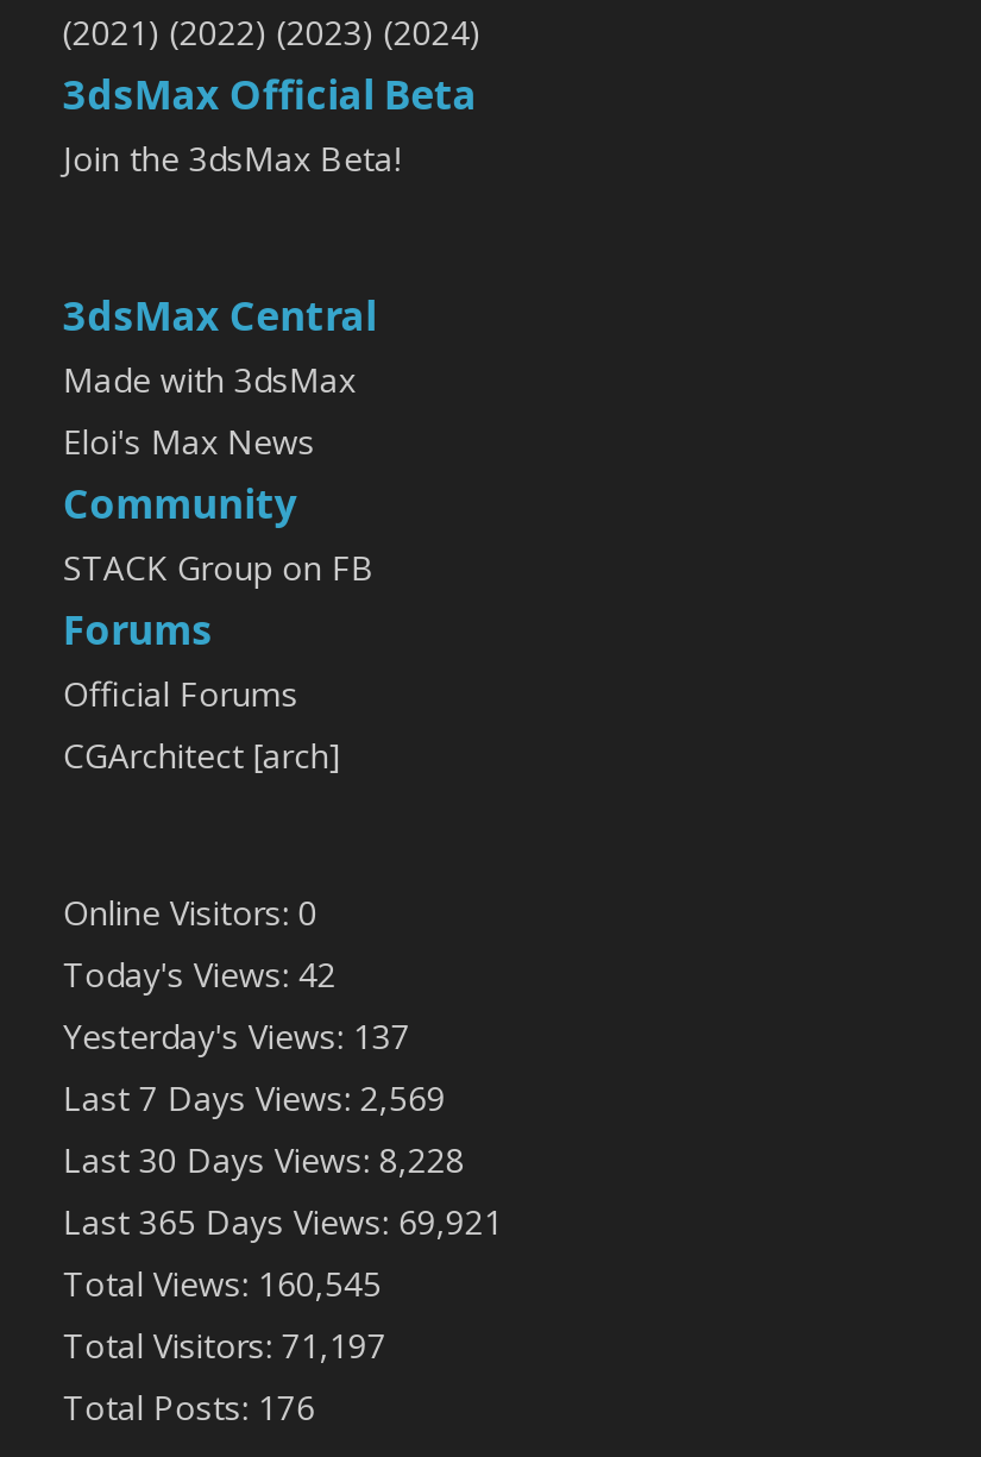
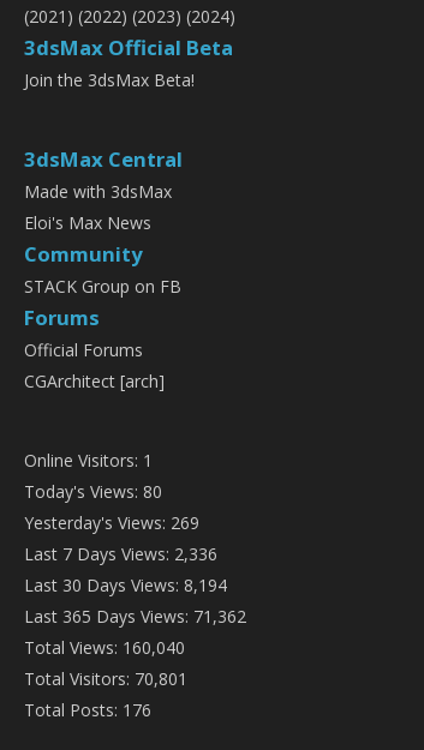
- Online Visitors: 0
+ Online Visitors: 1

- Today's Views: 42
+ Today's Views: 80

- Yesterday's Views: 137
+ Yesterday's Views: 269

- Last 7 Days Views: 2,569
+ Last 7 Days Views: 2,336

- Last 30 Days Views: 8,228
+ Last 30 Days Views: 8,194

- Last 365 Days Views: 69,921
+ Last 365 Days Views: 71,362

- Total Views: 160,545
+ Total Views: 160,040

- Total Visitors: 71,197
+ Total Visitors: 70,801
